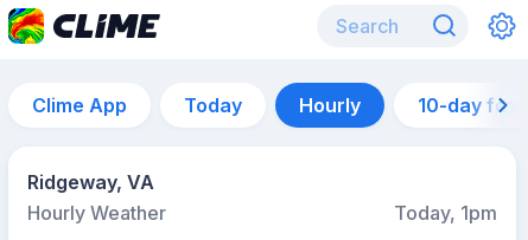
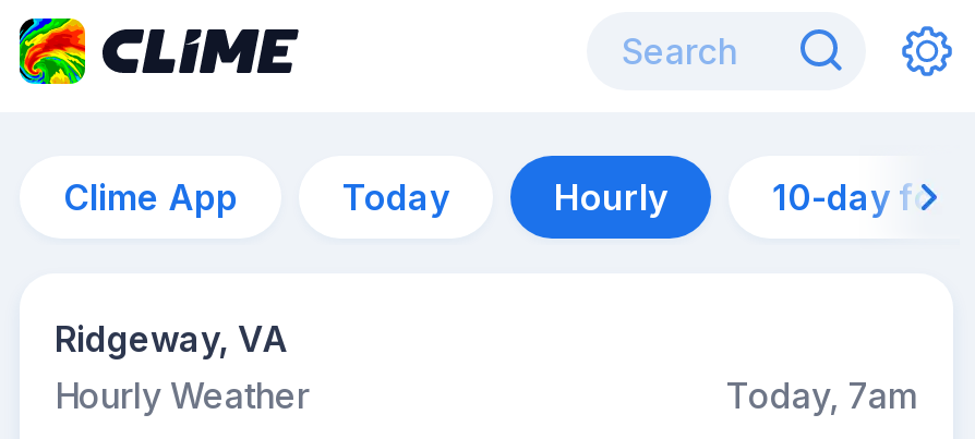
- Today, 1pm
+ Today, 7am
